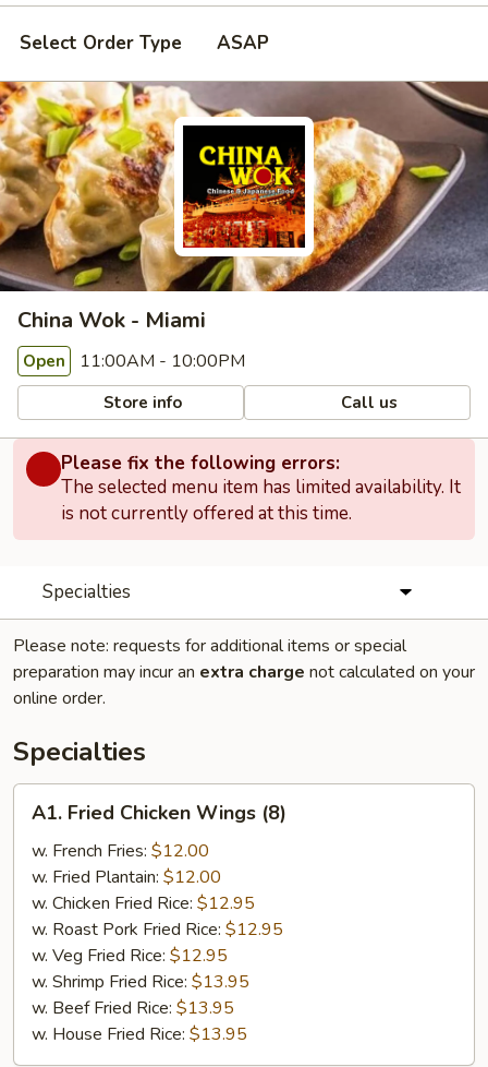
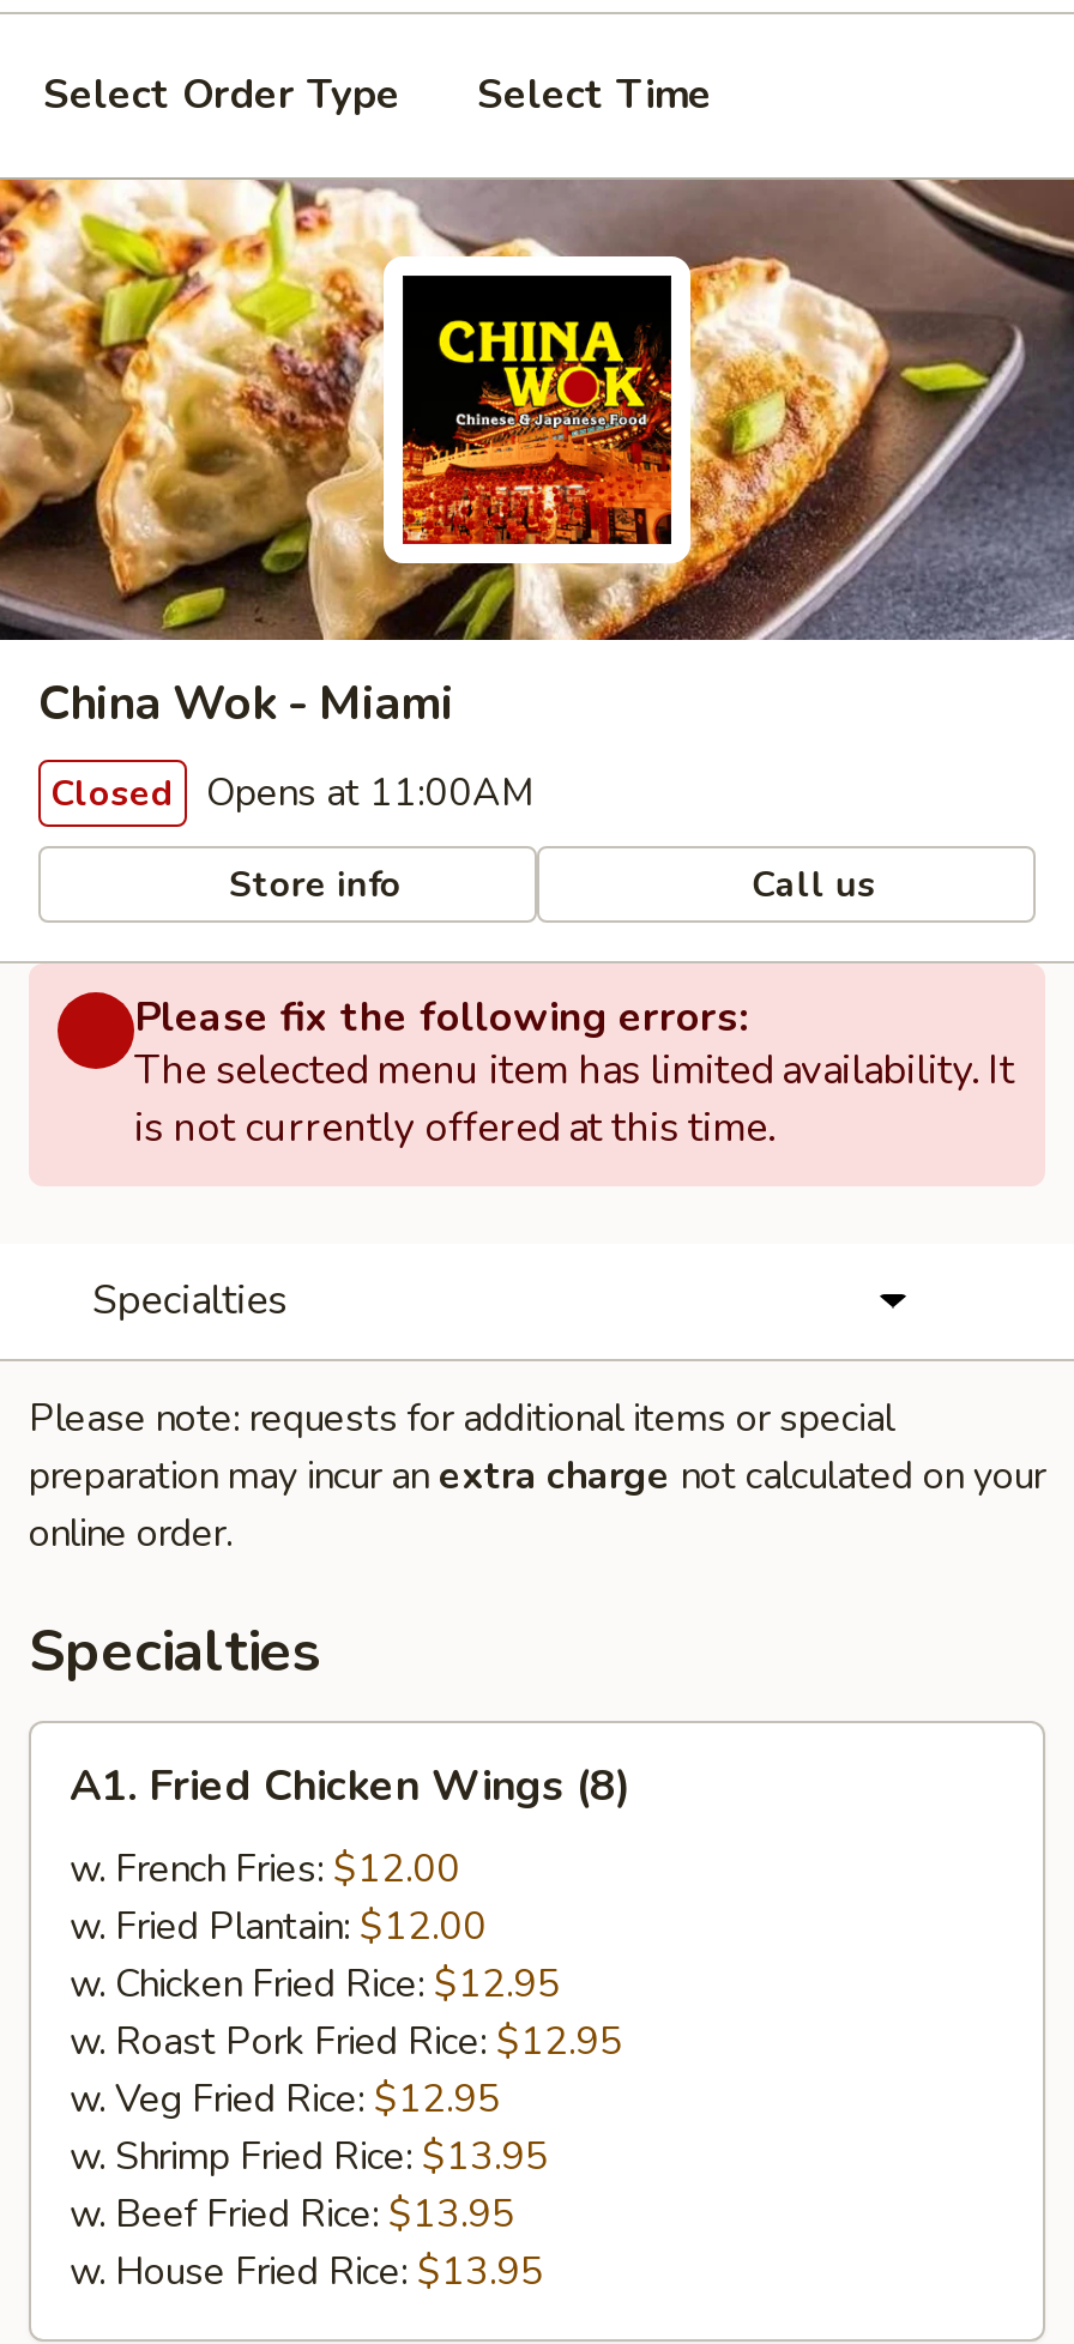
- ASAP
+ Select Time

- Open 11:00AM - 10:00PM
+ Closed Opens at 11:00AM
